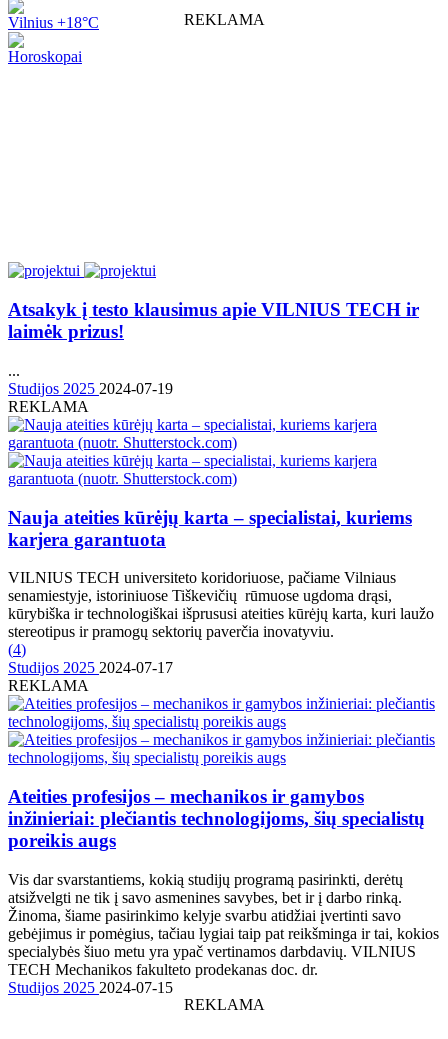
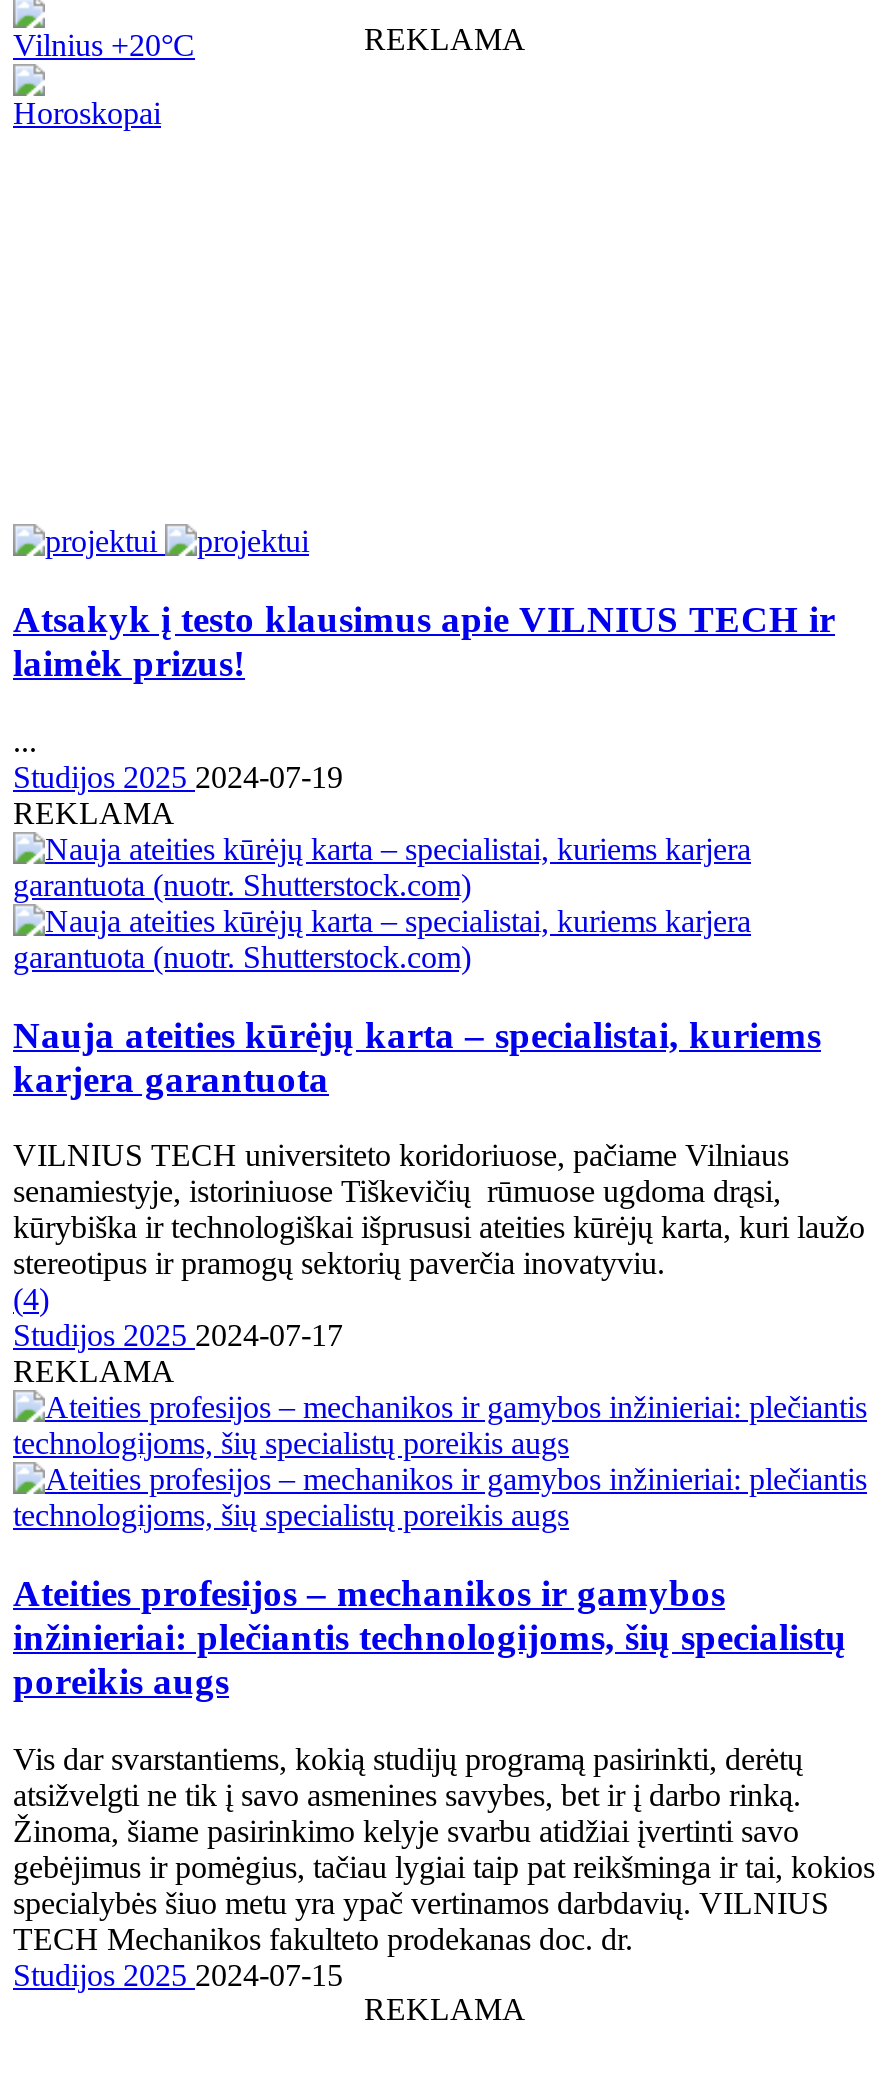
- Vilnius +18°C
+ Vilnius +20°C
